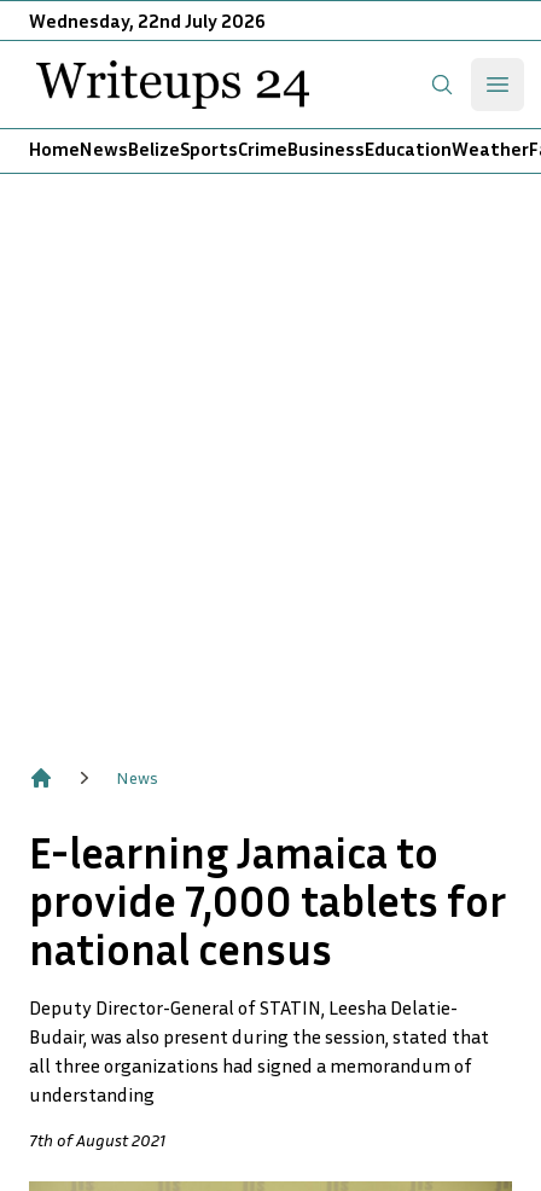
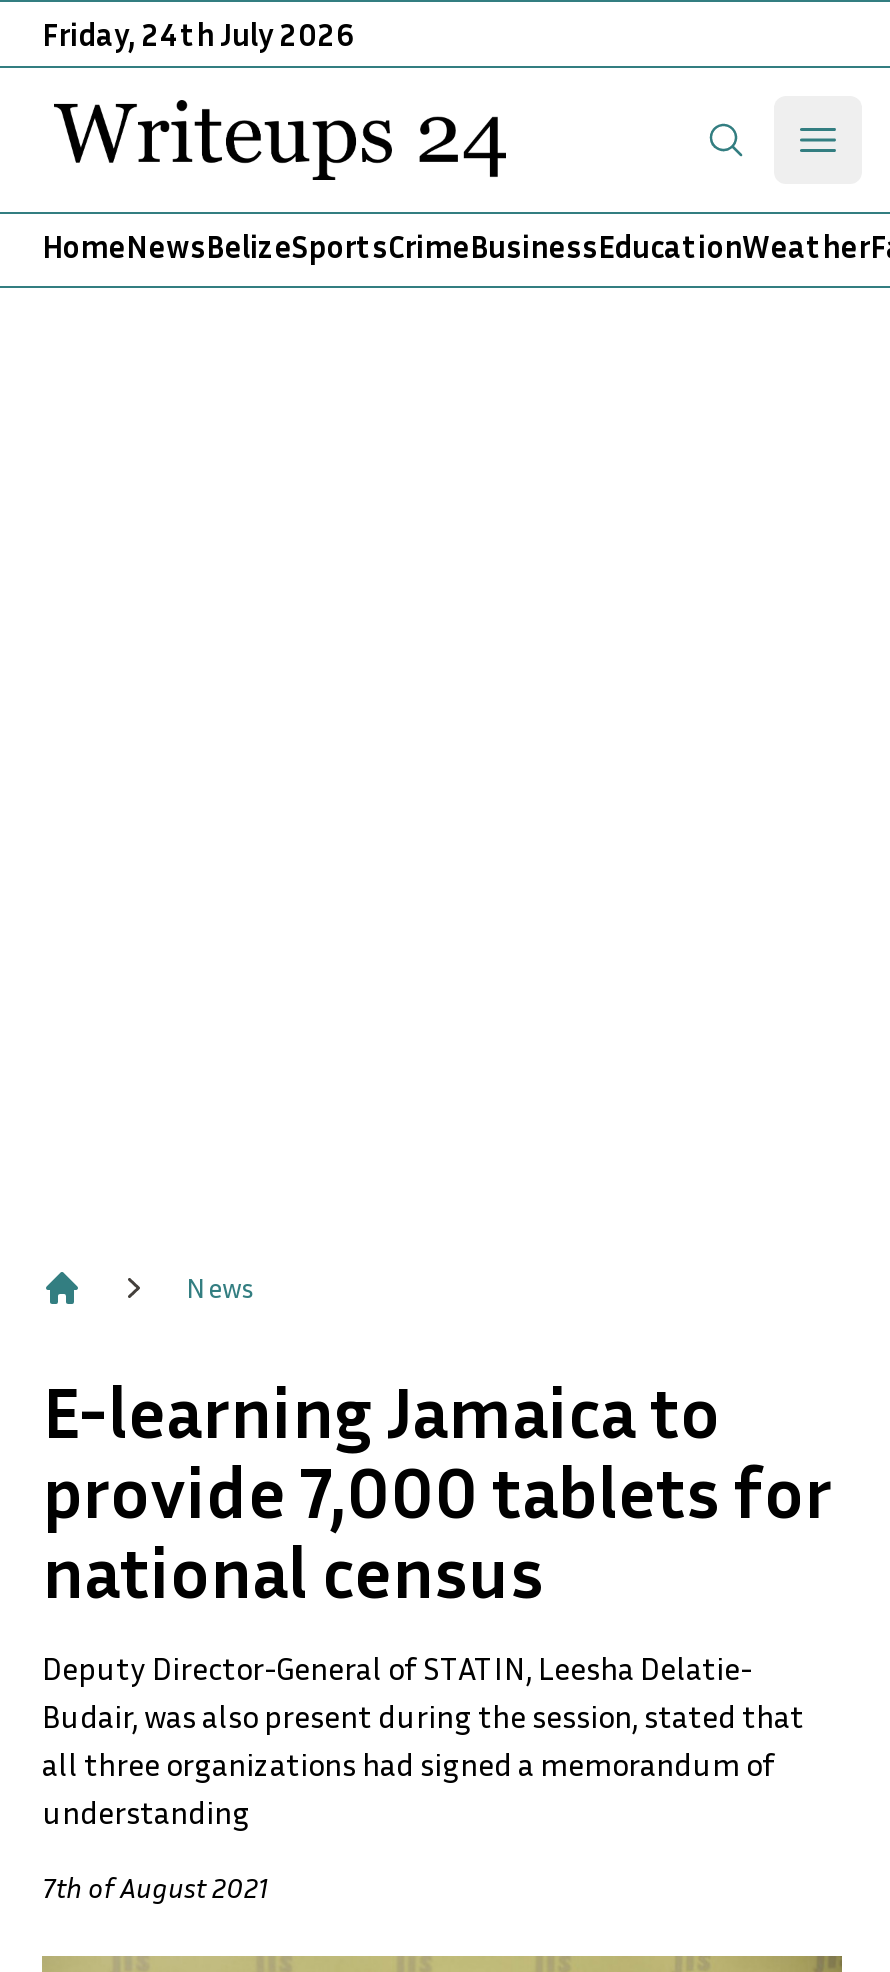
- Wednesday, 22nd July 2026
+ Friday, 24th July 2026
